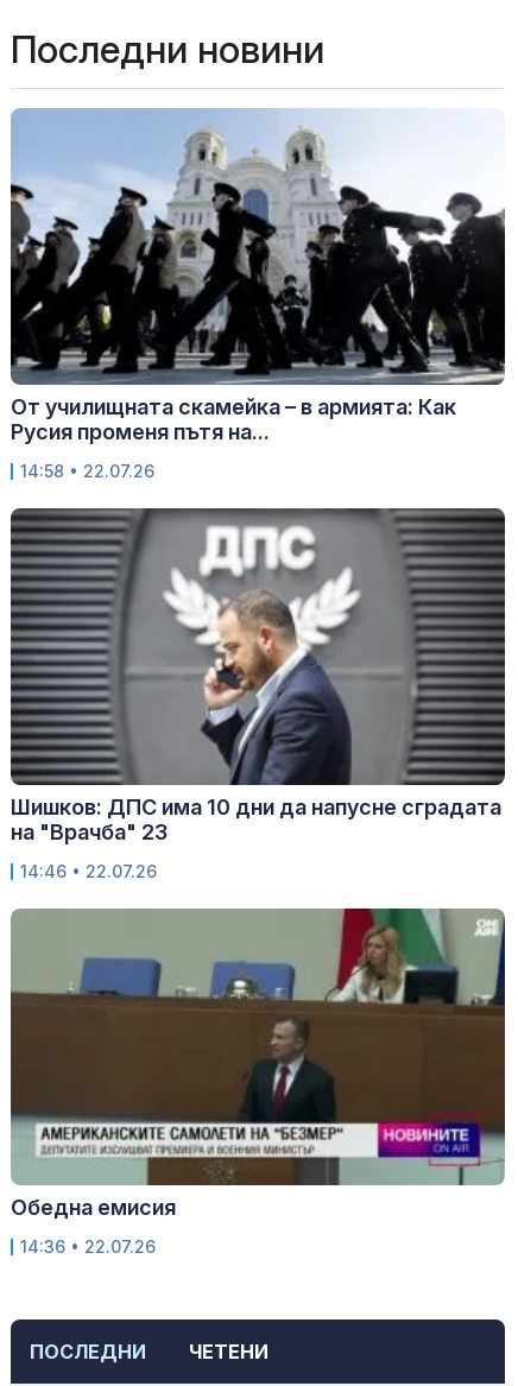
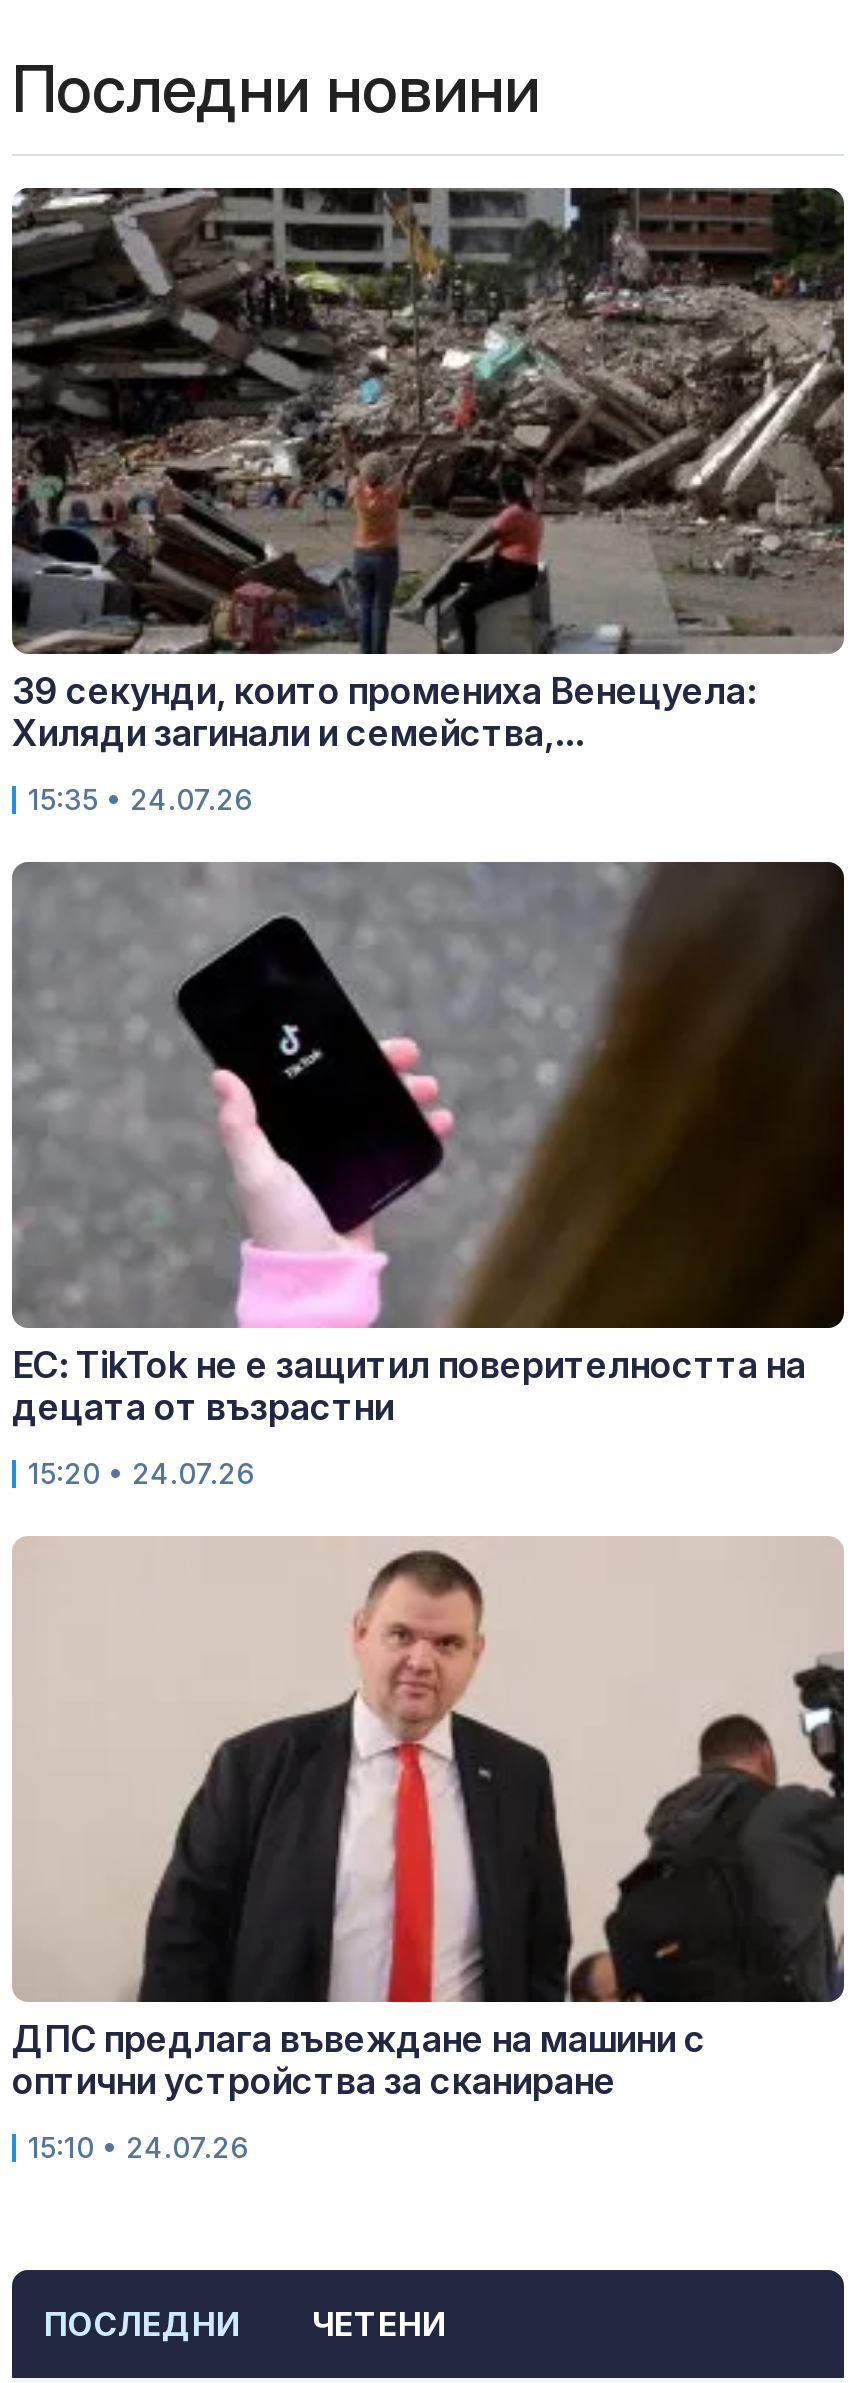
- [image]
- От училищната скамейка – в армията: Как
- Русия променя пътя на...
+ [image]
+ 39 секунди, които промениха Венецуела:
+ Хиляди загинали и семейства,...

- 14:58 • 22.07.26
+ 15:35 • 24.07.26

- [image]
- Шишков: ДПС има 10 дни да напусне сградата
- на "Врачба" 23
+ [image]
+ ЕС: TikTok не е защитил поверителността на
+ децата от възрастни

- 14:46 • 22.07.26
+ 15:20 • 24.07.26

- [image]
- Обедна емисия
+ [image]
+ ДПС предлага въвеждане на машини с
+ оптични устройства за сканиране

- 14:36 • 22.07.26
+ 15:10 • 24.07.26
